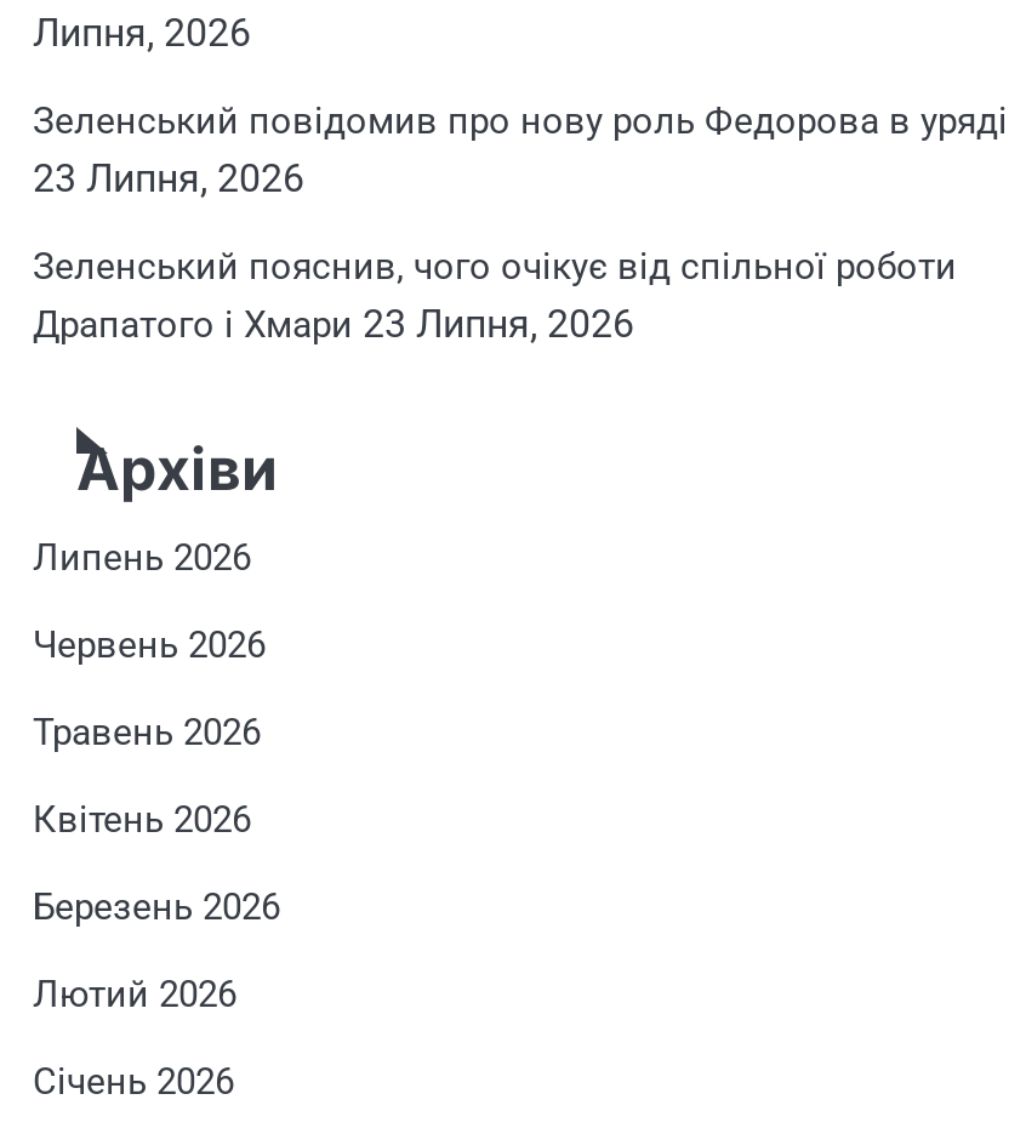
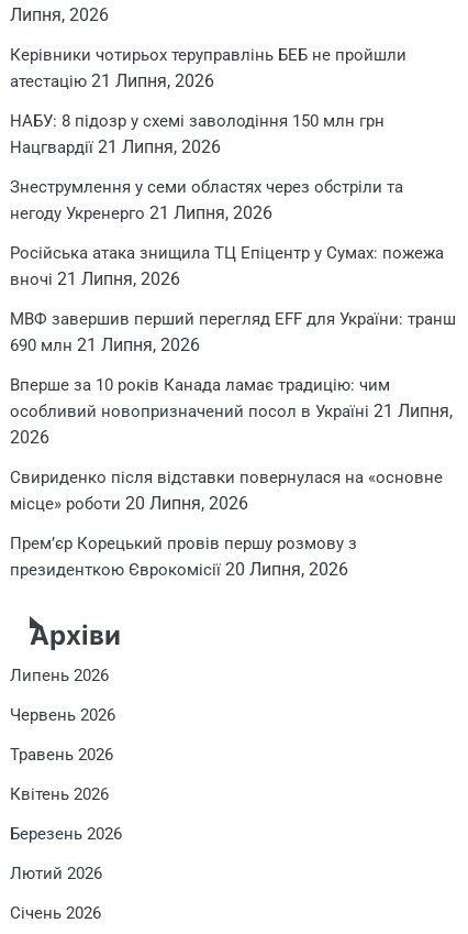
- Зеленський повідомив про нову роль Федорова в уряді
- 23 Липня, 2026
- Зеленський пояснив, чого очікує від спільної роботи
- Драпатого і Хмари 23 Липня, 2026
+ Керівники чотирьох теруправлінь БЕБ не пройшли
+ атестацію 21 Липня, 2026
+ НАБУ: 8 підозр у схемі заволодіння 150 млн грн
+ Нацгвардії 21 Липня, 2026
+ Знеструмлення у семи областях через обстріли та
+ негоду Укренерго 21 Липня, 2026
+ Російська атака знищила ТЦ Епіцентр у Сумах: пожежа
+ вночі 21 Липня, 2026
+ МВФ завершив перший перегляд EFF для України: транш
+ 690 млн 21 Липня, 2026
+ Вперше за 10 років Канада ламає традицію: чим
+ особливий новопризначений посол в Україні 21 Липня,
+ 2026
+ Свириденко після відставки повернулася на «основне
+ місце» роботи 20 Липня, 2026
+ Прем’єр Корецький провів першу розмову з
+ президенткою Єврокомісії 20 Липня, 2026
